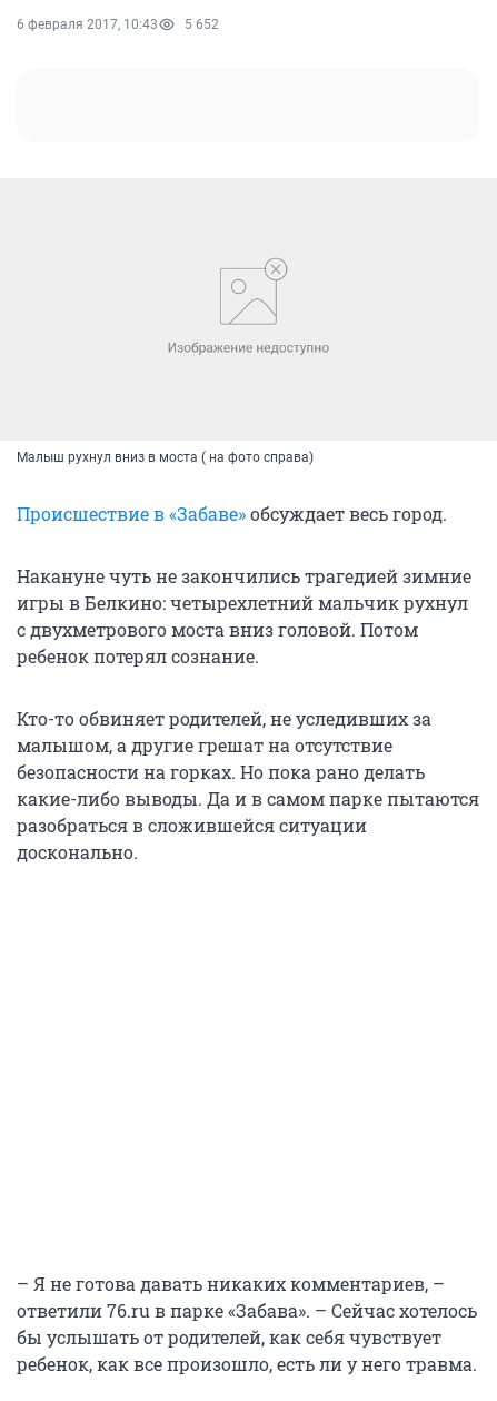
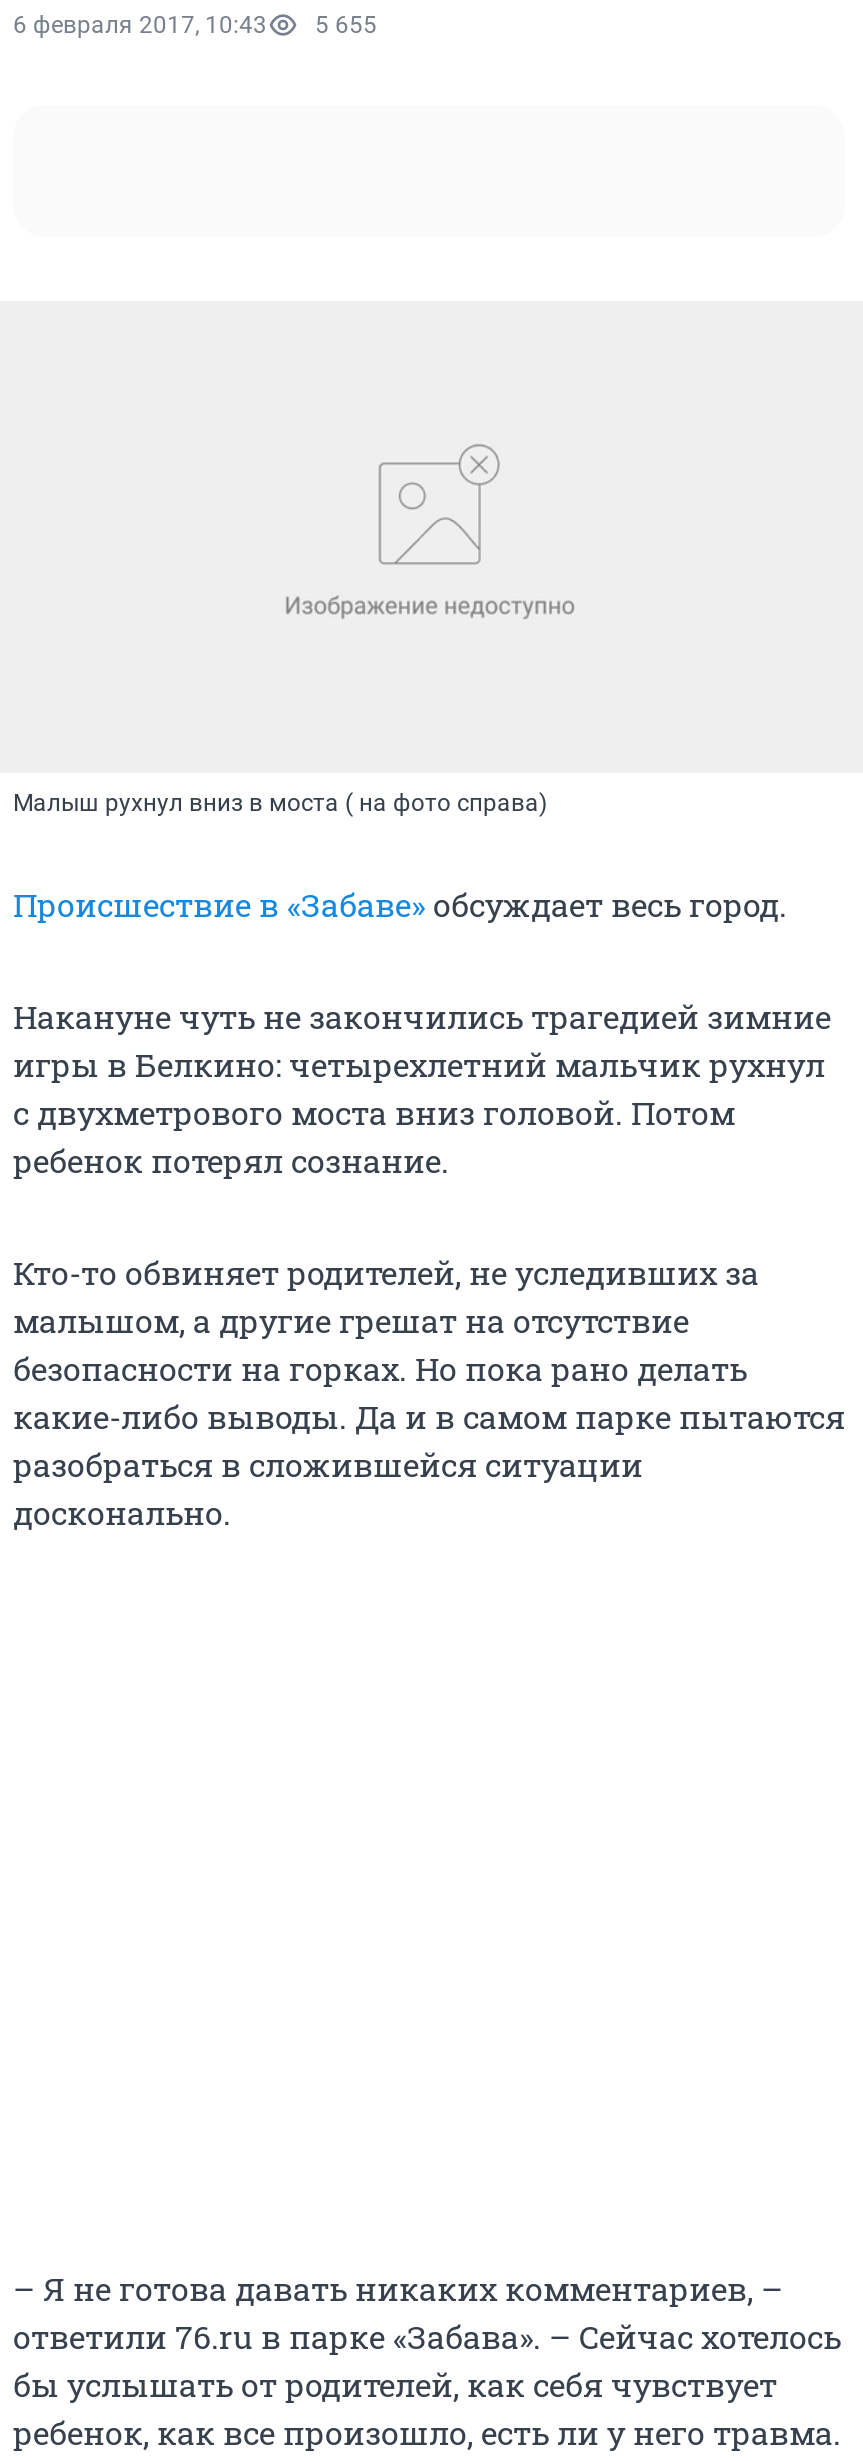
- 6 февраля 2017, 10:43 5 652
+ 6 февраля 2017, 10:43 5 655
